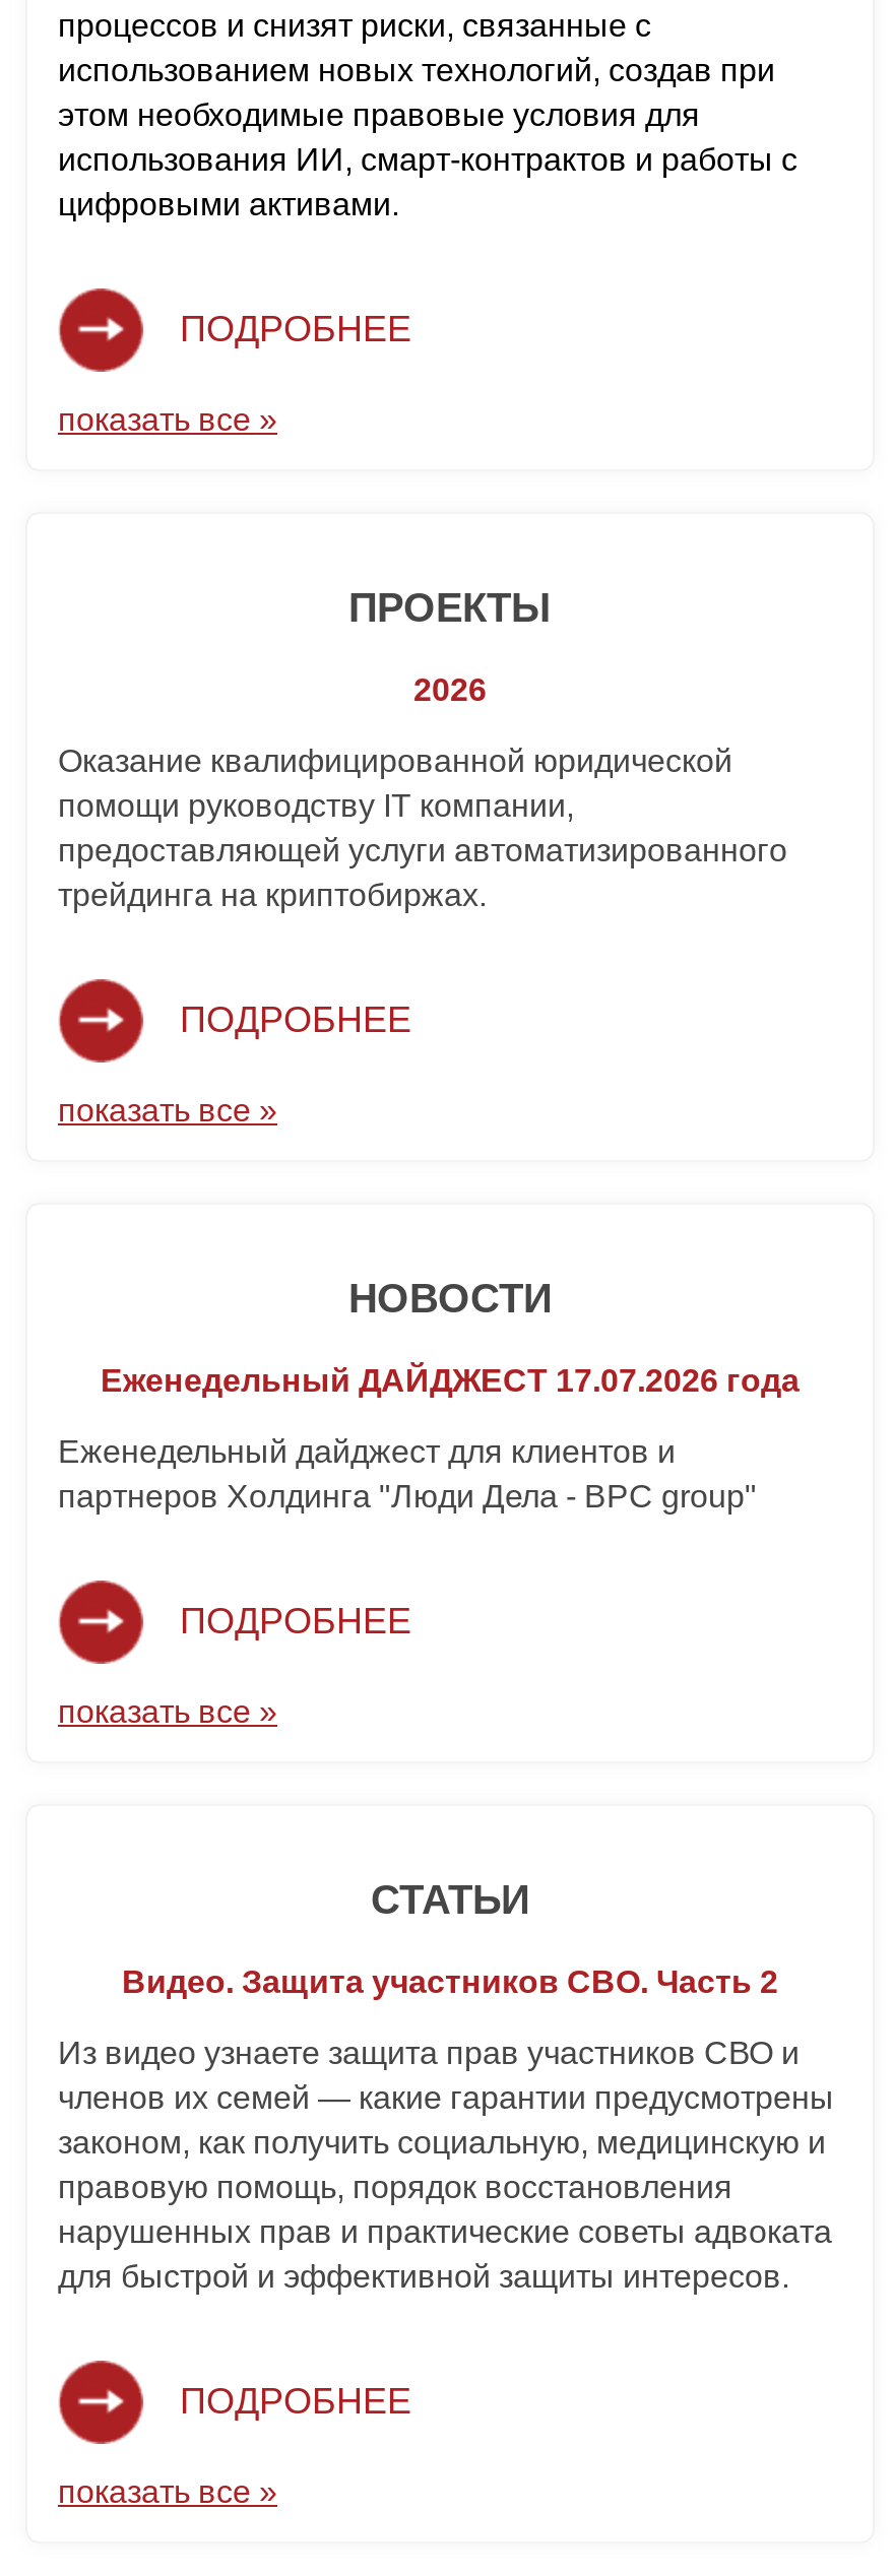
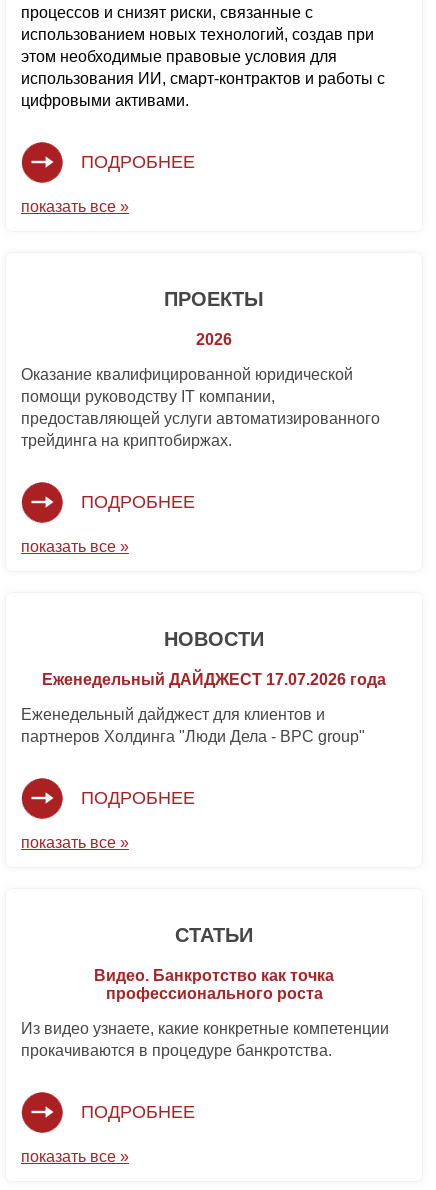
- Видео. Защита участников СВО. Часть 2
+ Видео. Банкротство как точка
+ профессионального роста

- Из видео узнаете защита прав участников СВО и
- членов их семей — какие гарантии предусмотрены
- законом, как получить социальную, медицинскую и
- правовую помощь, порядок восстановления
- нарушенных прав и практические советы адвоката
- для быстрой и эффективной защиты интересов.
+ Из видео узнаете, какие конкретные компетенции
+ прокачиваются в процедуре банкротства.
